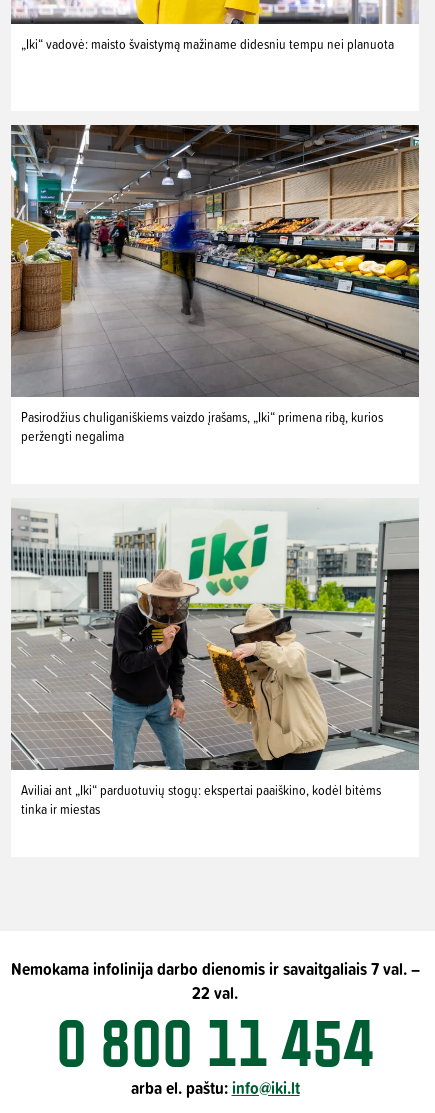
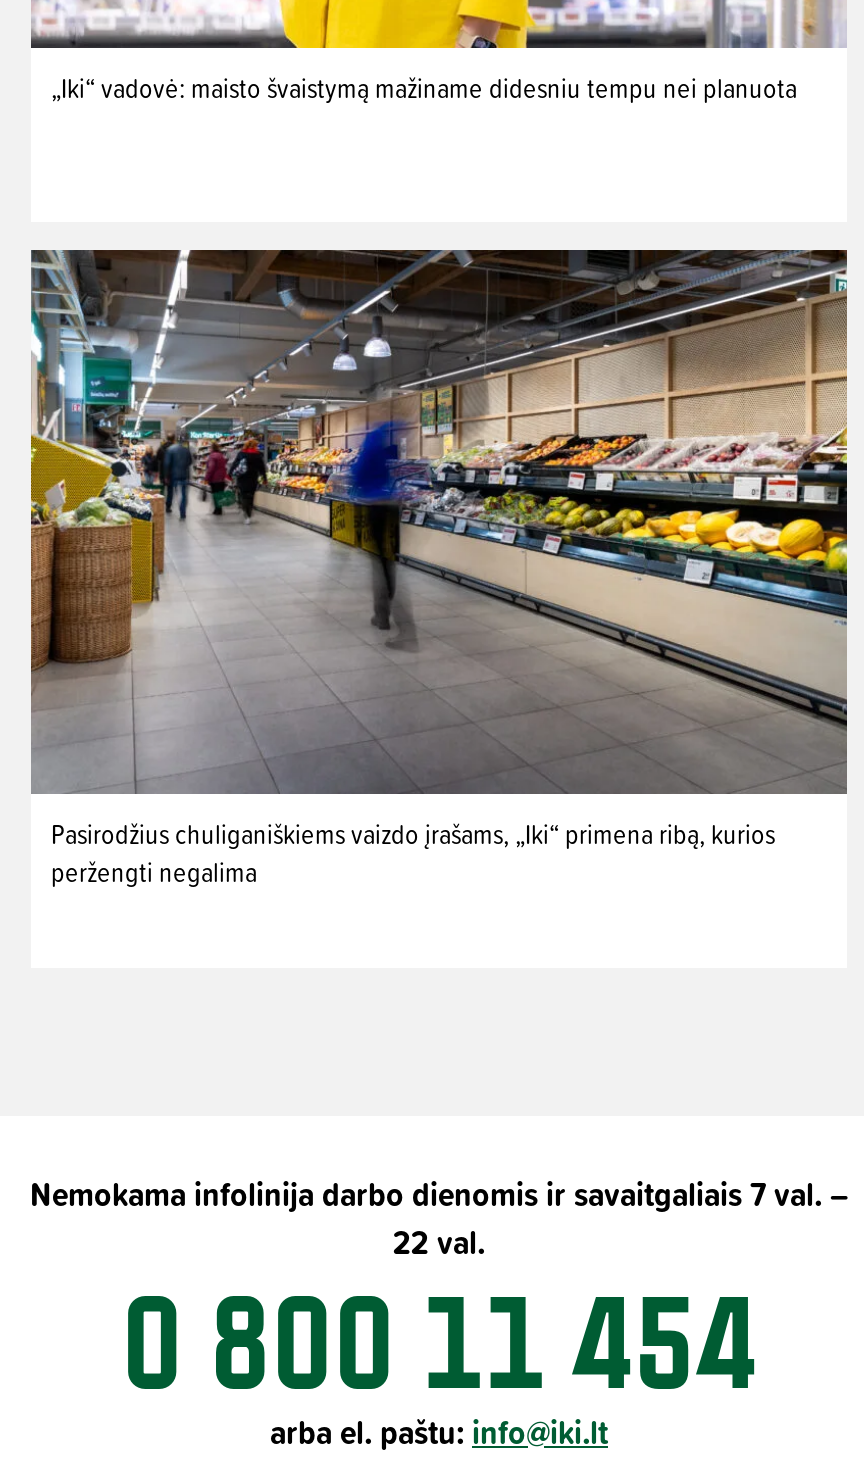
- [image]
- Aviliai ant „Iki“ parduotuvių stogų: ekspertai paaiškino, kodėl bitėms
- tinka ir miestas
